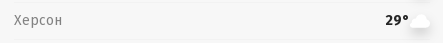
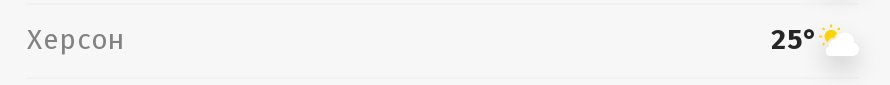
- 29°
+ 25°
